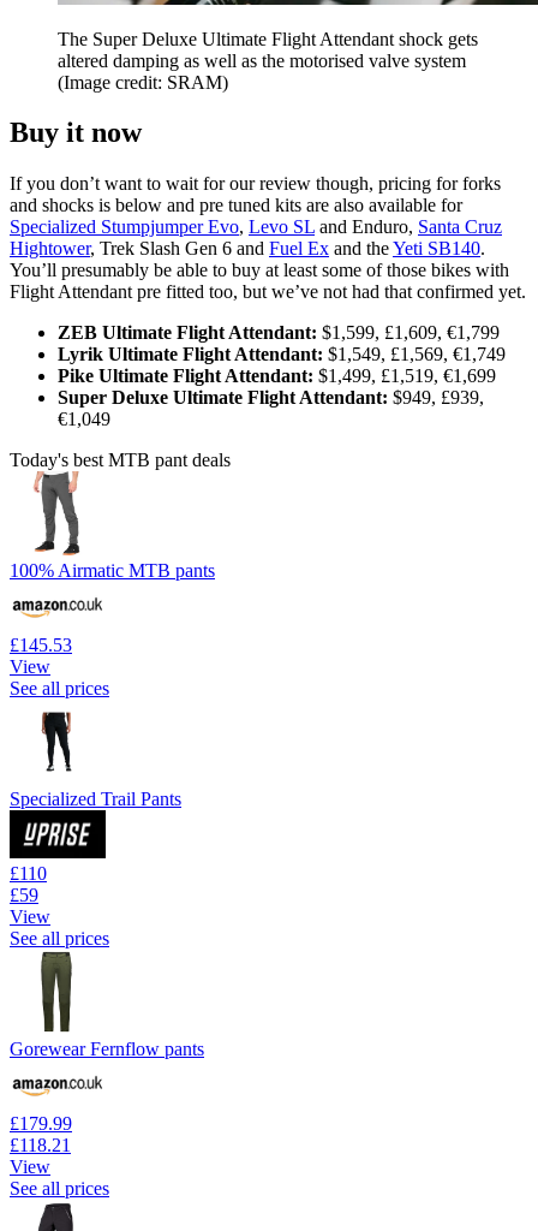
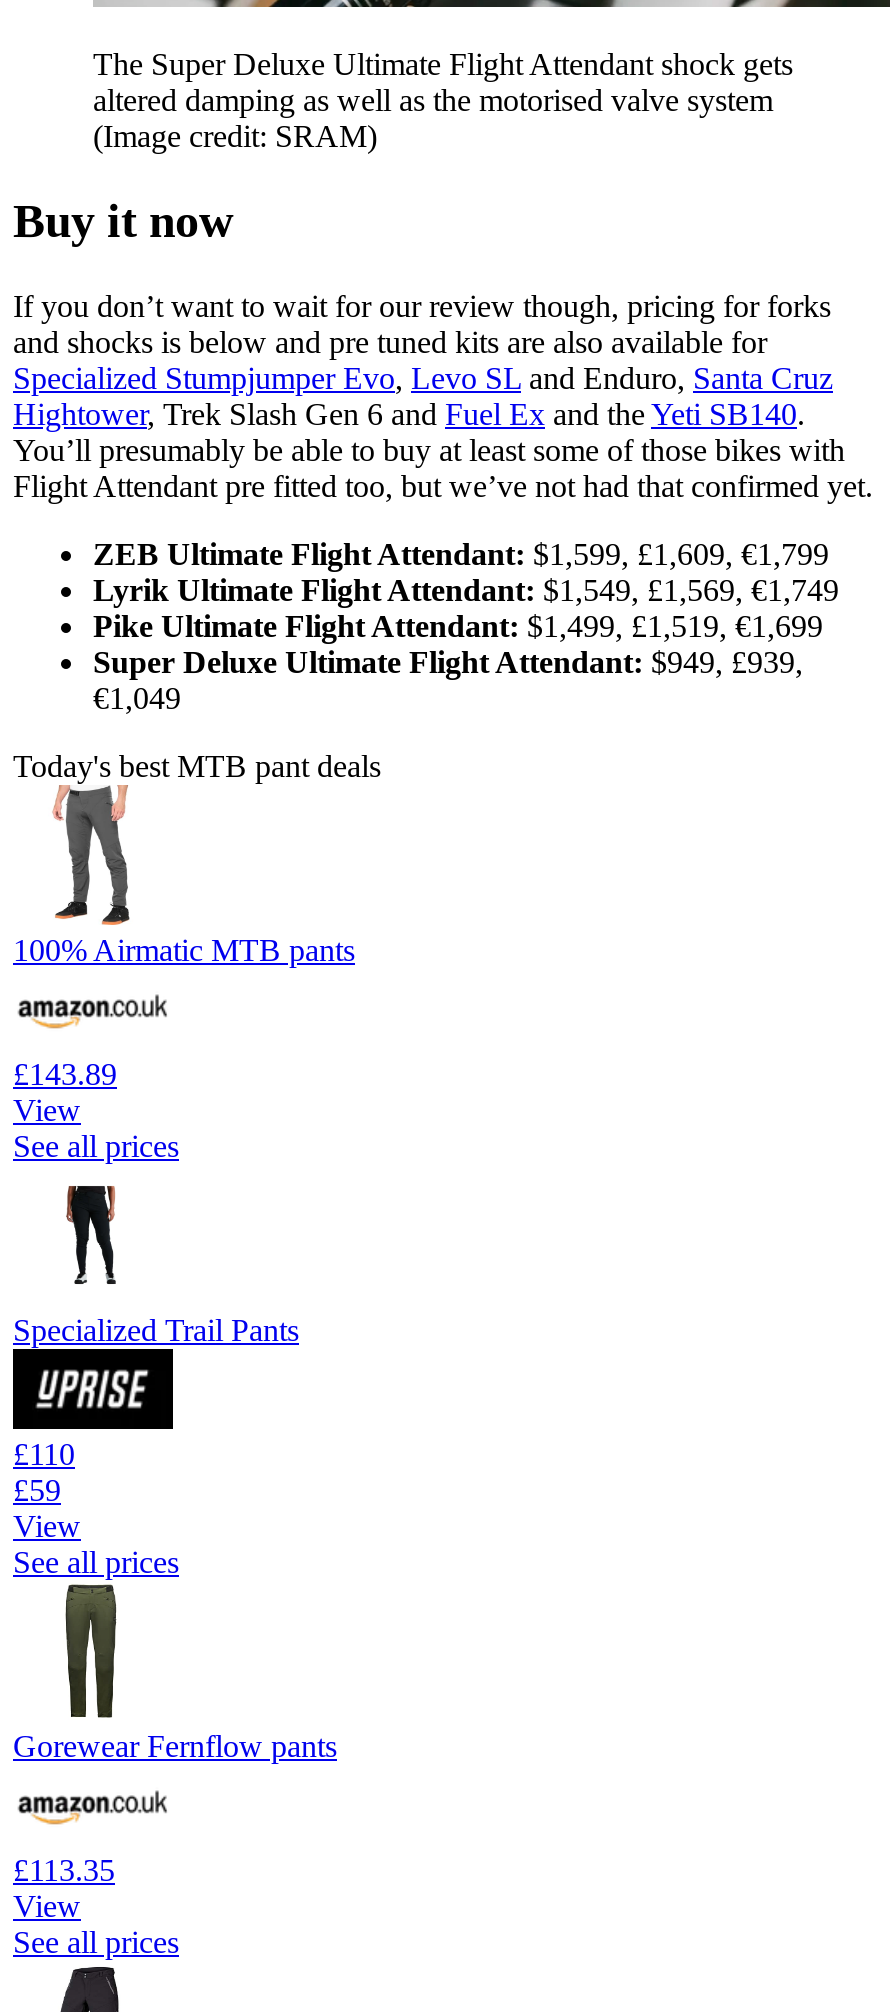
- £145.53
+ £143.89

- £179.99
- £118.21
+ £113.35
